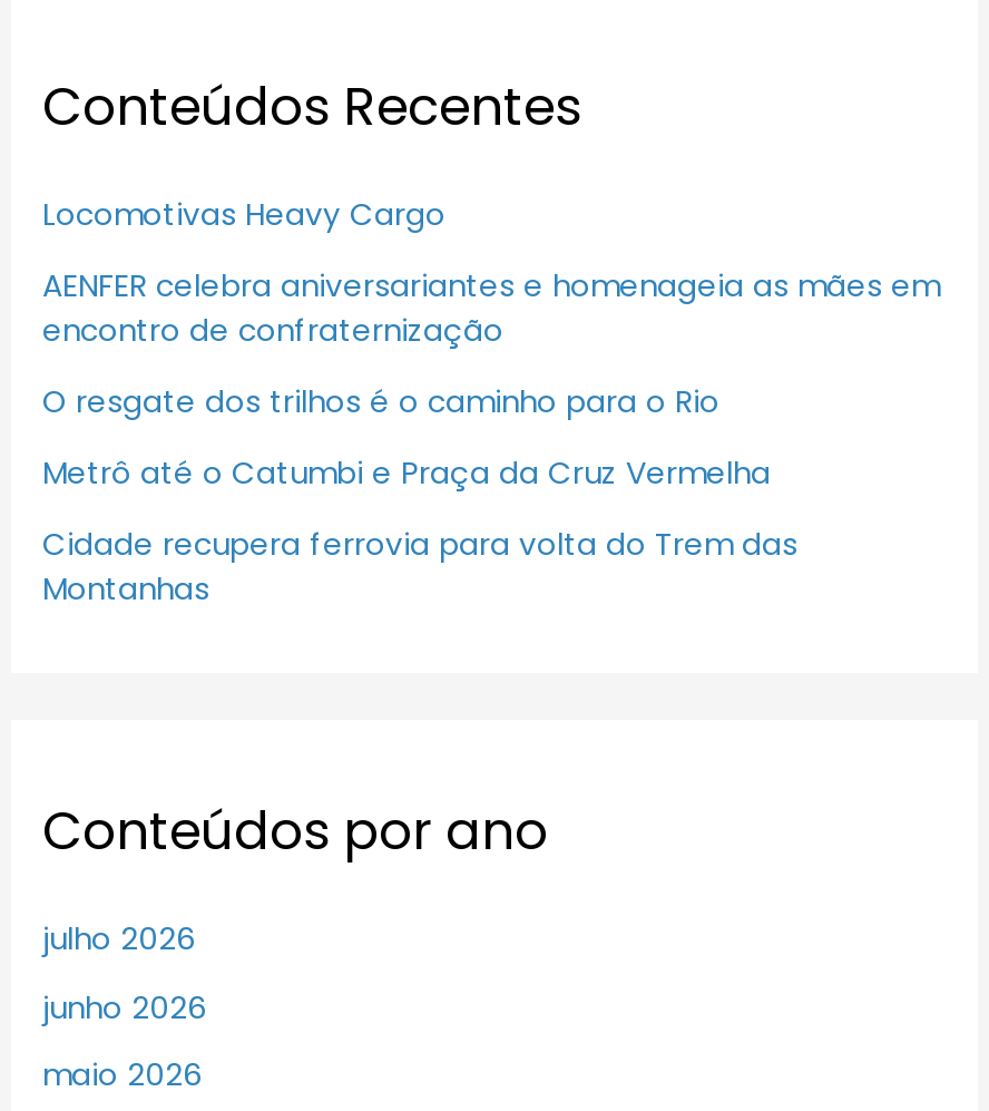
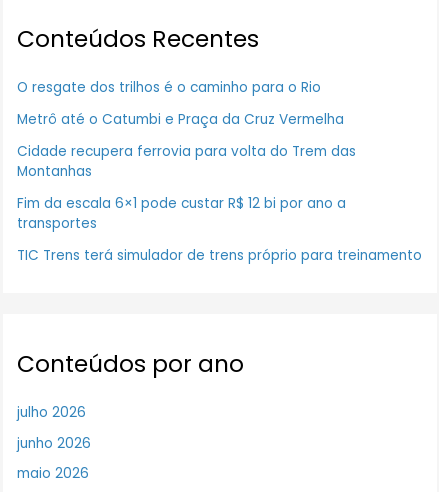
- Locomotivas Heavy Cargo
- AENFER celebra aniversariantes e homenageia as mães em
- encontro de confraternização

moved up: O resgate dos trilhos é o caminho para o Rio | Metrô até o Catumbi e Praça da Cruz Vermelha | Cidade recupera ferrovia para volta do Trem das | Montanhas

+ Fim da escala 6×1 pode custar R$ 12 bi por ano a
+ transportes
+ TIC Trens terá simulador de trens próprio para treinamento
